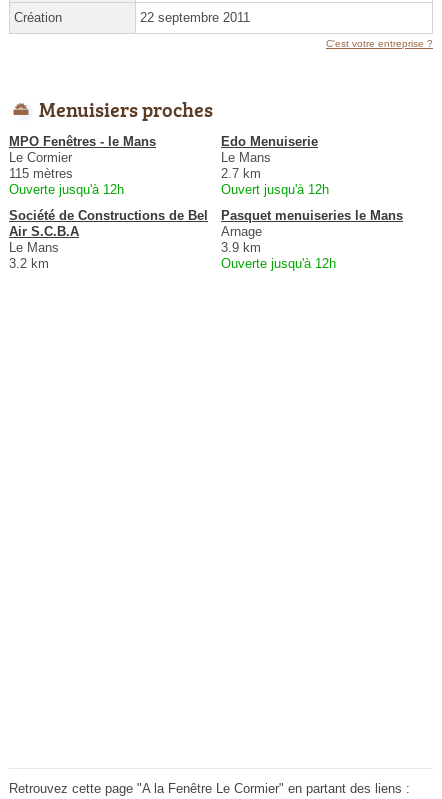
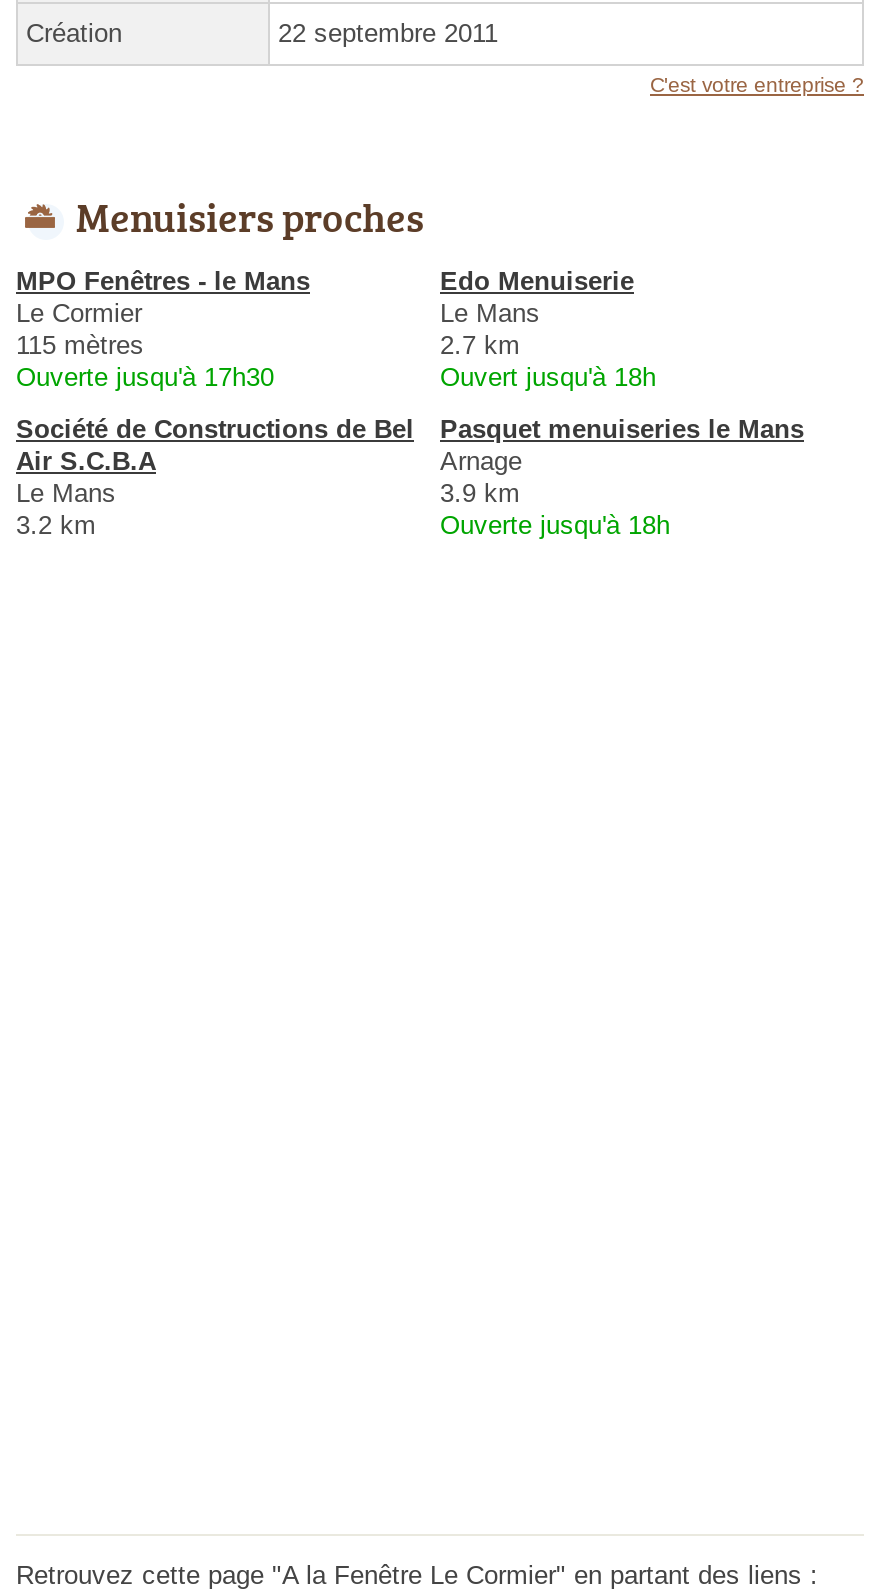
- Ouverte jusqu'à 12h
+ Ouverte jusqu'à 17h30

- Ouvert jusqu'à 12h
+ Ouvert jusqu'à 18h

- Ouverte jusqu'à 12h
+ Ouverte jusqu'à 18h
